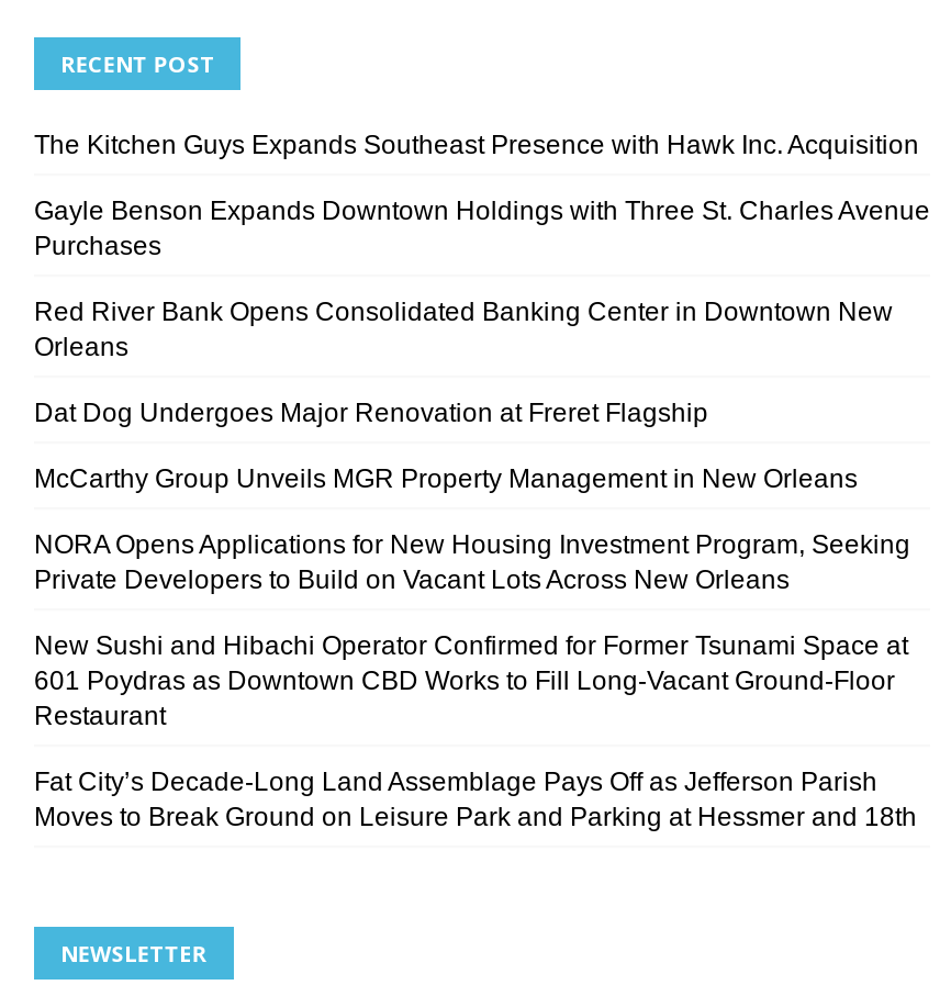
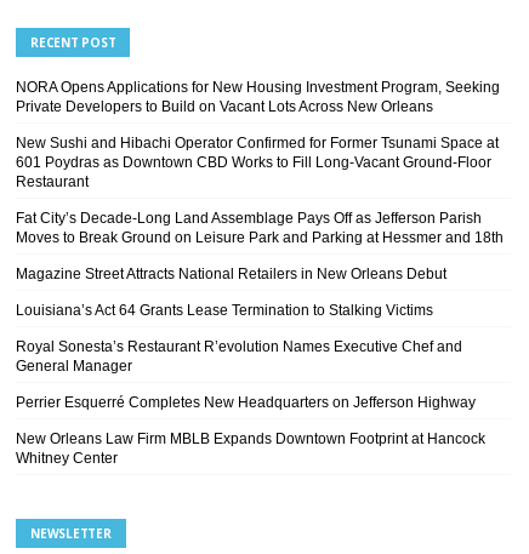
- The Kitchen Guys Expands Southeast Presence with Hawk Inc. Acquisition
- Gayle Benson Expands Downtown Holdings with Three St. Charles Avenue
- Purchases
- Red River Bank Opens Consolidated Banking Center in Downtown New
- Orleans
- Dat Dog Undergoes Major Renovation at Freret Flagship
- McCarthy Group Unveils MGR Property Management in New Orleans

moved up: NORA Opens Applications for New Housing Investment Program, Seeking | Private Developers to Build on Vacant Lots Across New Orleans | New Sushi and Hibachi Operator Confirmed for Former Tsunami Space at | 601 Poydras as Downtown CBD Works to Fill Long-Vacant Ground-Floor | Restaurant | Fat City’s Decade-Long Land Assemblage Pays Off as Jefferson Parish | Moves to Break Ground on Leisure Park and Parking at Hessmer and 18th

+ Magazine Street Attracts National Retailers in New Orleans Debut
+ Louisiana’s Act 64 Grants Lease Termination to Stalking Victims
+ Royal Sonesta’s Restaurant R’evolution Names Executive Chef and
+ General Manager
+ Perrier Esquerré Completes New Headquarters on Jefferson Highway
+ New Orleans Law Firm MBLB Expands Downtown Footprint at Hancock
+ Whitney Center
